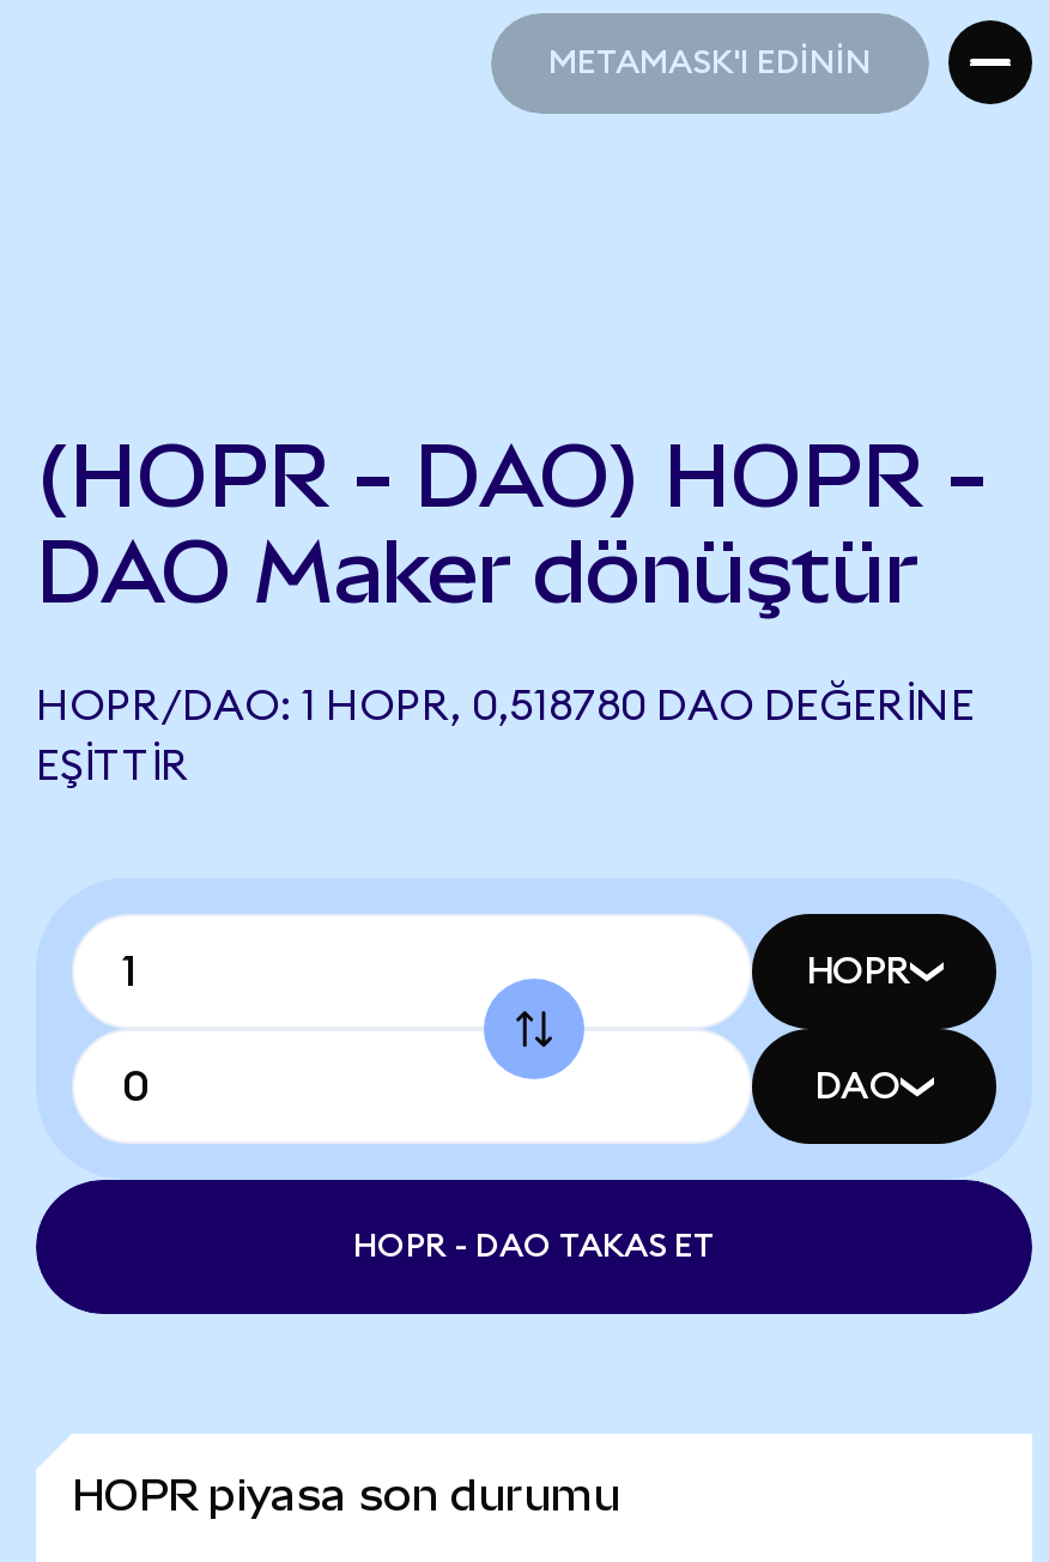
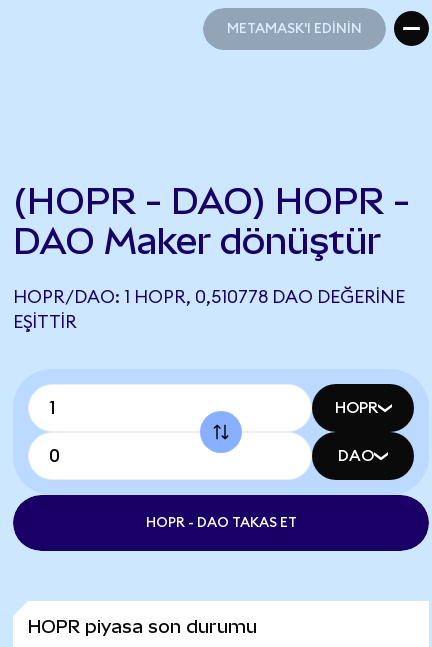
- HOPR/DAO: 1 HOPR, 0,518780 DAO DEĞERINE
+ HOPR/DAO: 1 HOPR, 0,510778 DAO DEĞERINE
